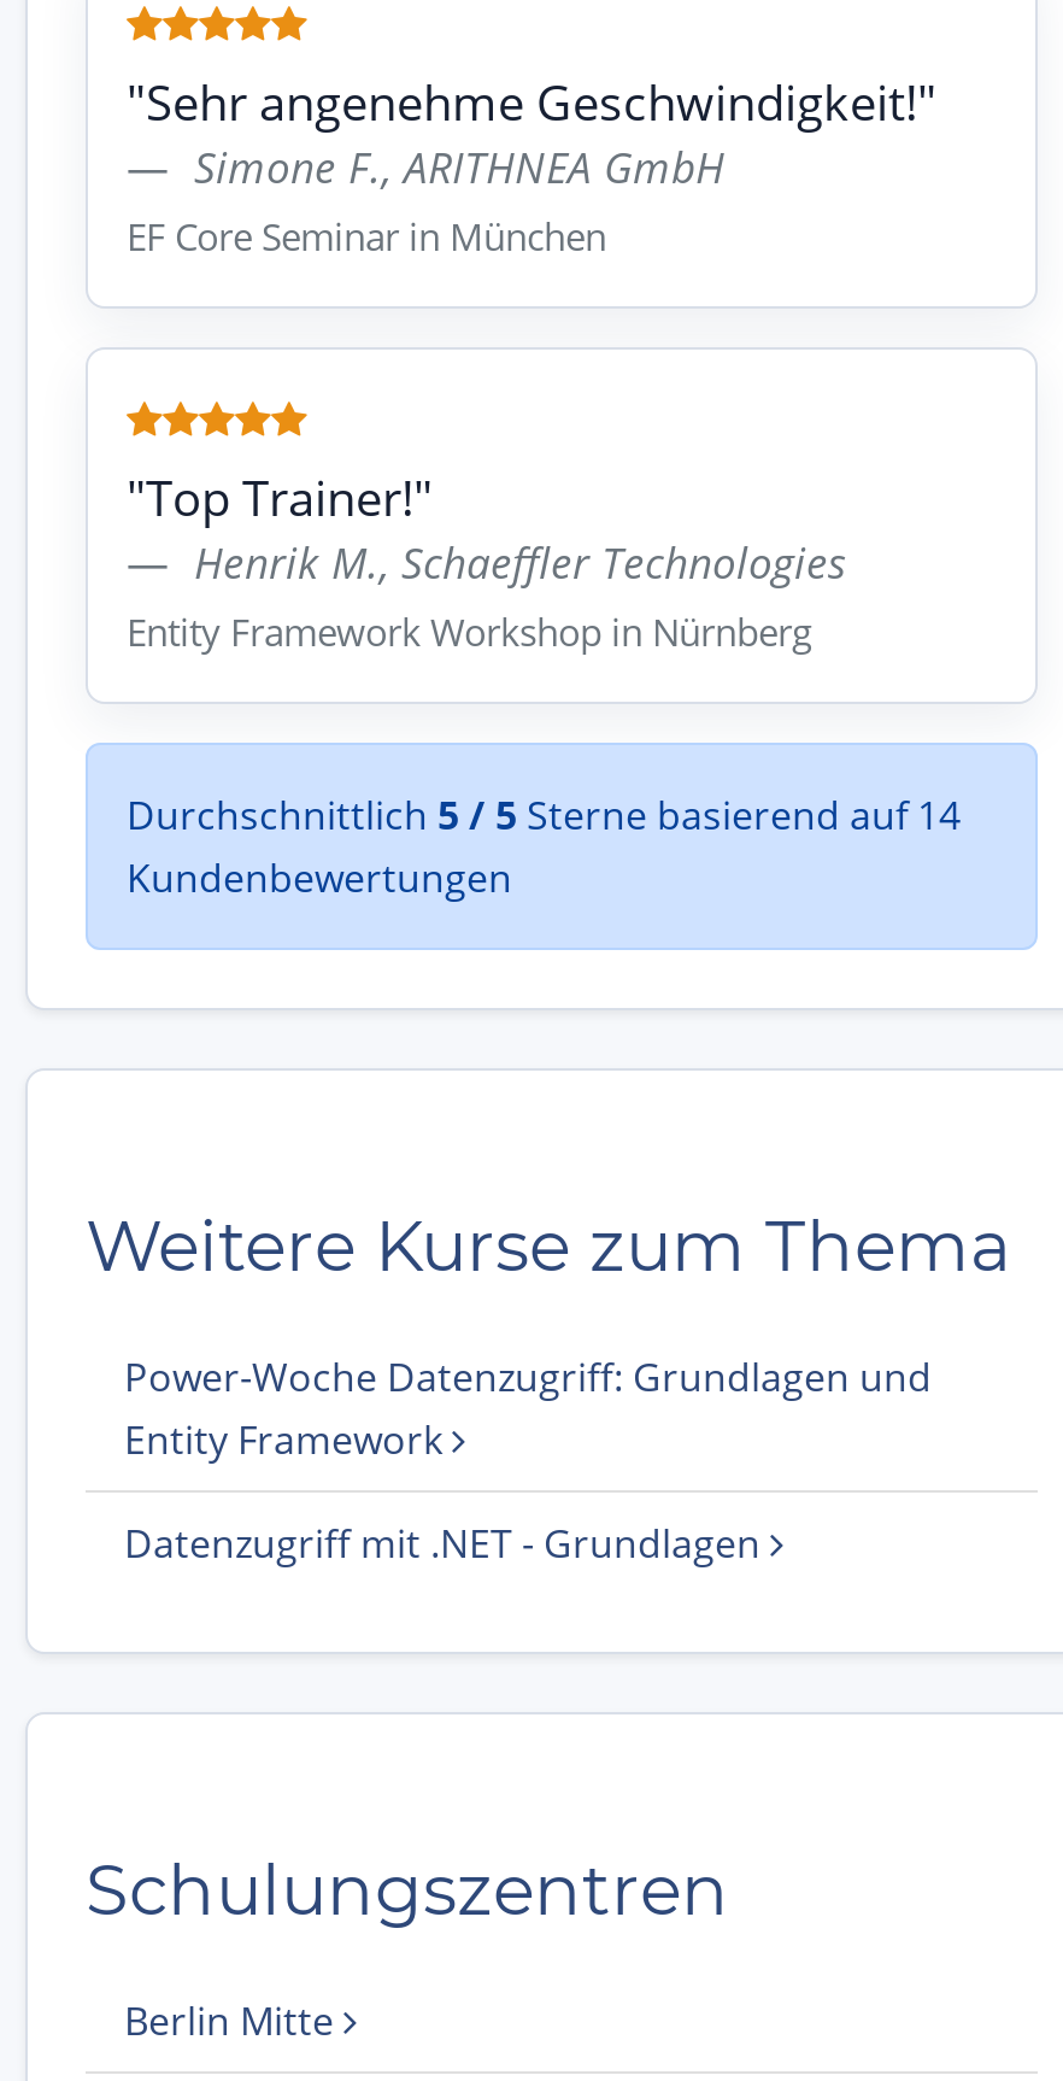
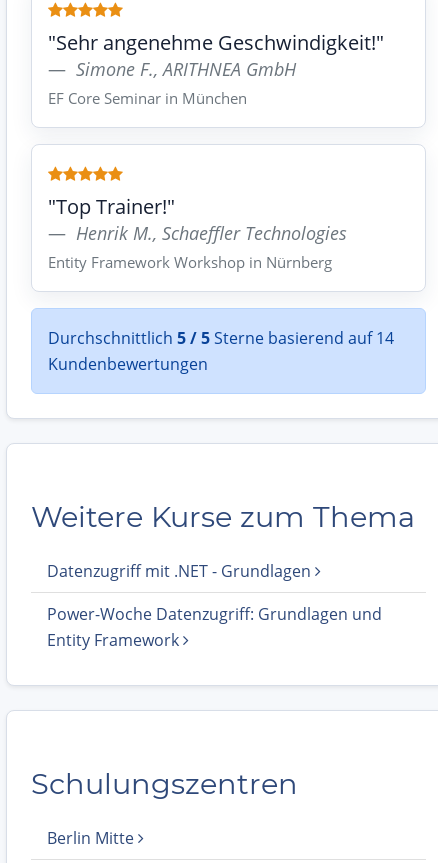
moved down: Power-Woche Datenzugriff: Grundlagen und | Entity Framework

moved up: Datenzugriff mit .NET - Grundlagen
